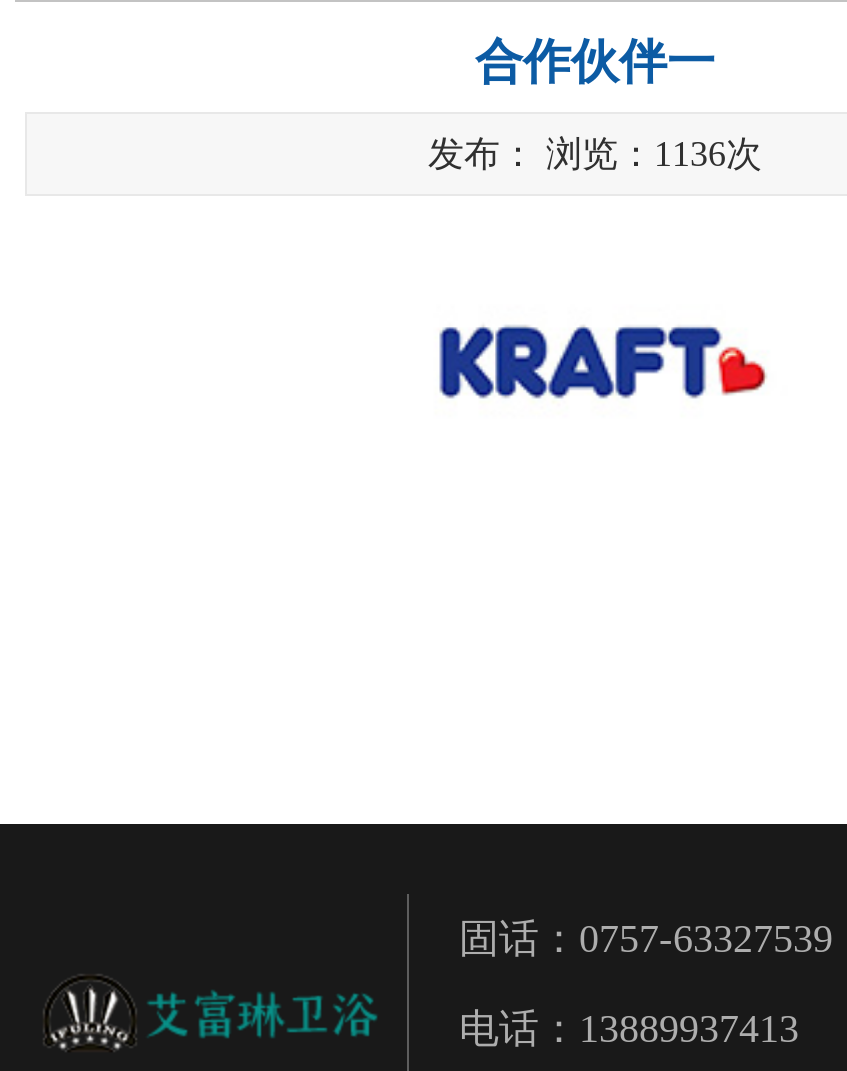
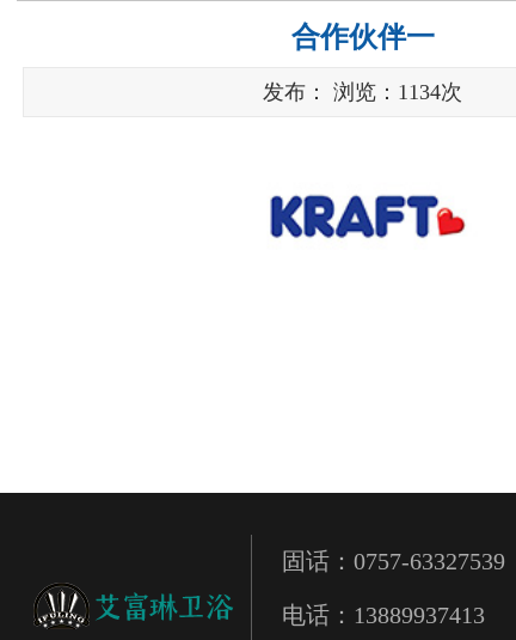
- 发布： 浏览：1136次
+ 发布： 浏览：1134次
